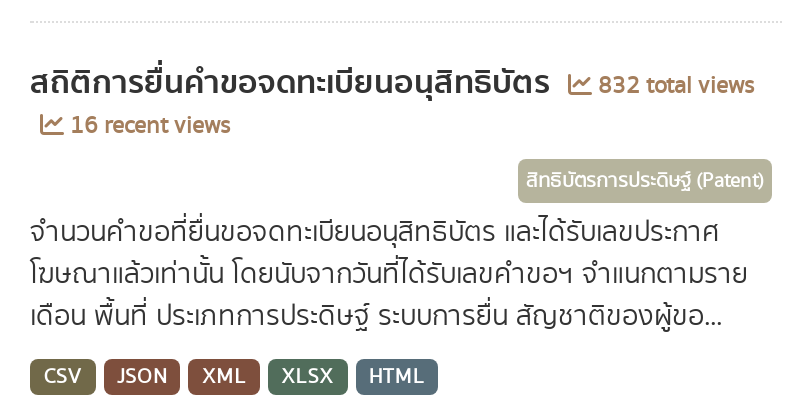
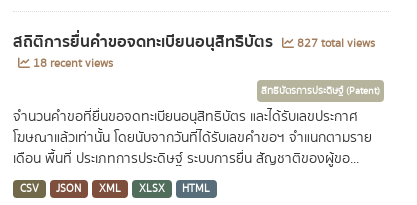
- สถิติการยื่นคำขอจดทะเบียนอนุสิทธิบัตร 832 total views
+ สถิติการยื่นคำขอจดทะเบียนอนุสิทธิบัตร 827 total views

- 16 recent views
+ 18 recent views
